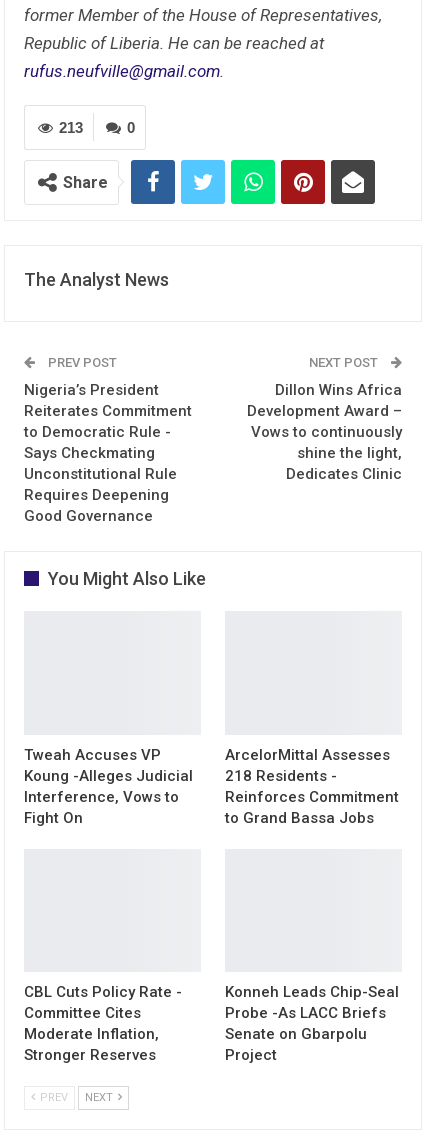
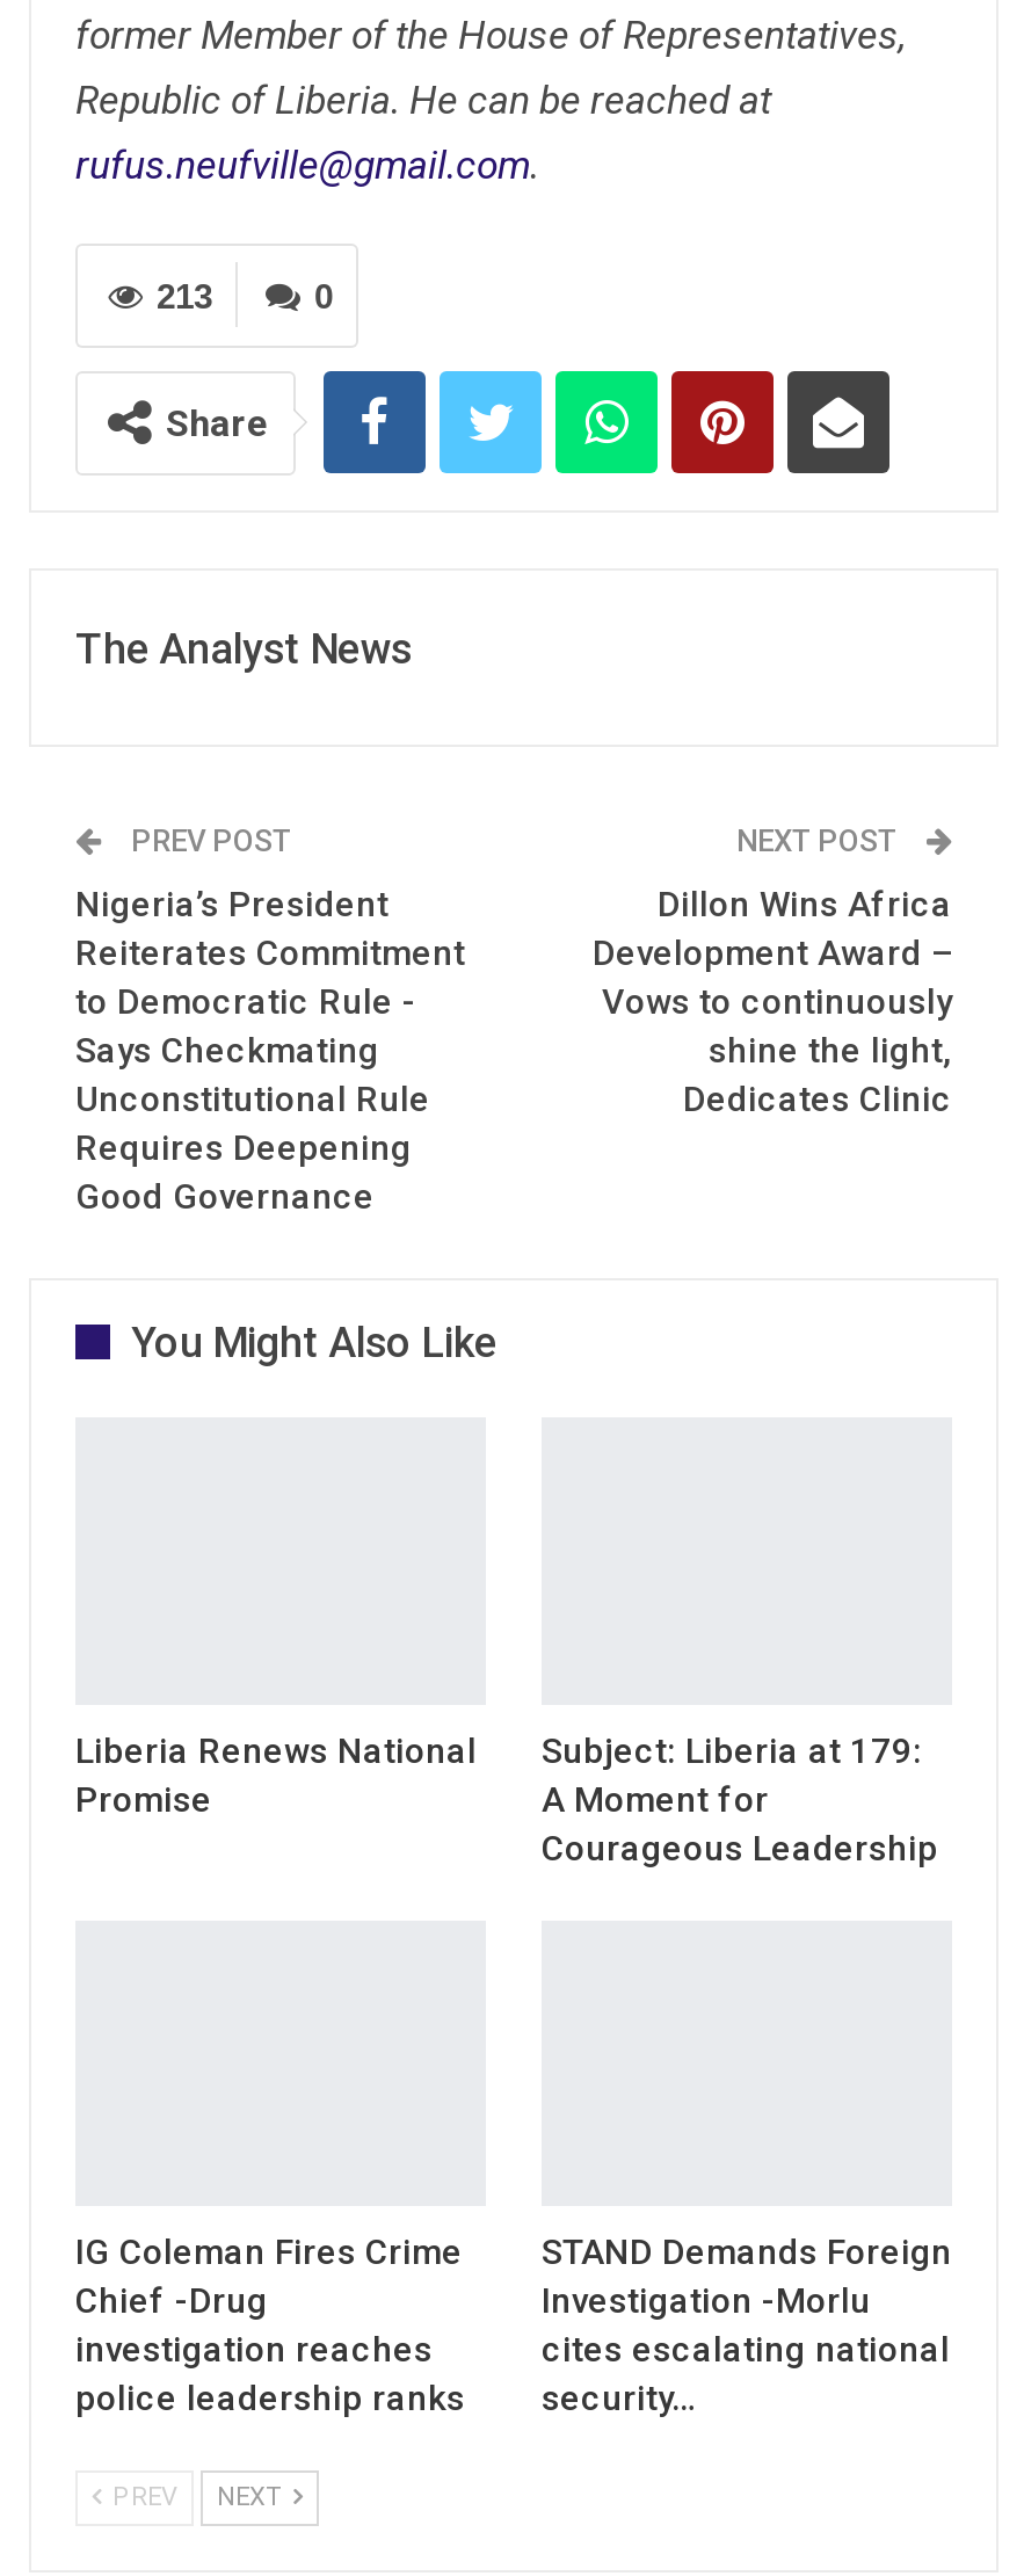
- Tweah Accuses VP
- Koung -Alleges Judicial
- Interference, Vows to
- Fight On
+ Liberia Renews National
+ Promise

- ArcelorMittal Assesses
- 218 Residents -
- Reinforces Commitment
- to Grand Bassa Jobs
+ Subject: Liberia at 179:
+ A Moment for
+ Courageous Leadership

- CBL Cuts Policy Rate -
- Committee Cites
- Moderate Inflation,
- Stronger Reserves
+ IG Coleman Fires Crime
+ Chief -Drug
+ investigation reaches
+ police leadership ranks

- Konneh Leads Chip-Seal
- Probe -As LACC Briefs
- Senate on Gbarpolu
- Project
+ STAND Demands Foreign
+ Investigation -Morlu
+ cites escalating national
+ security…
